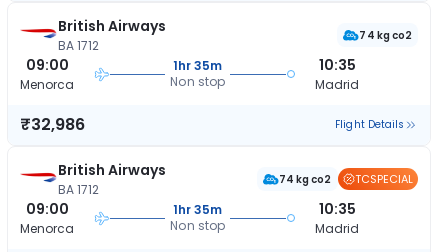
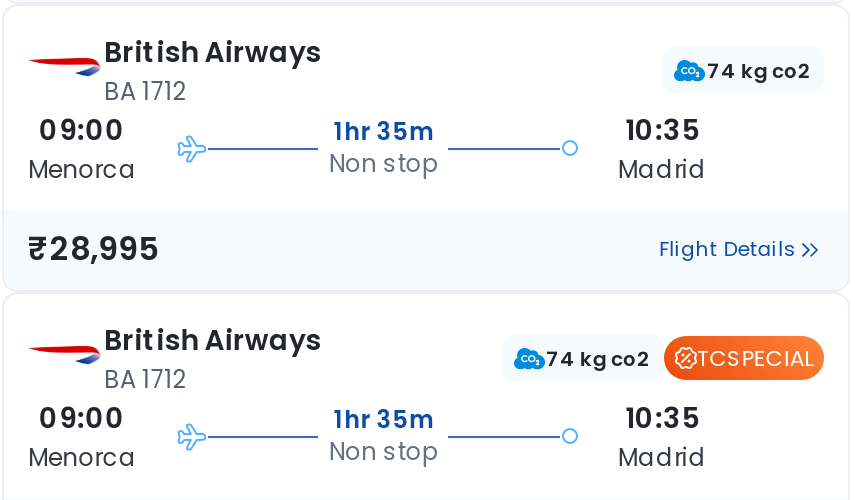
- ₹32,986
+ ₹28,995
